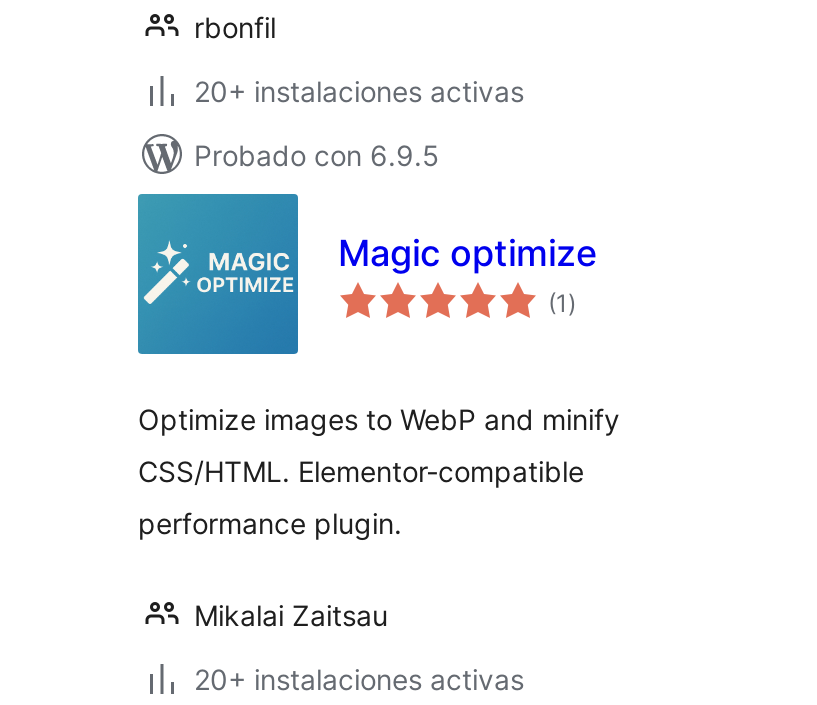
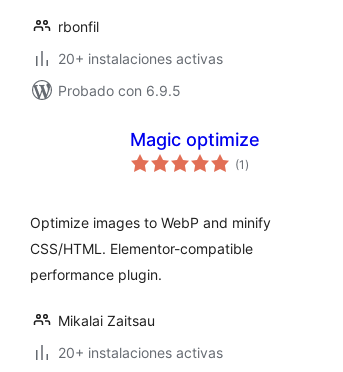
- [image]
